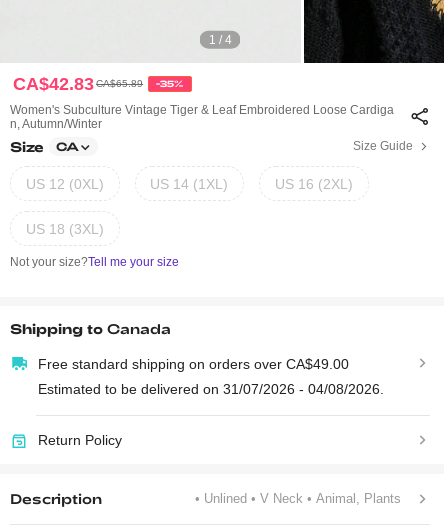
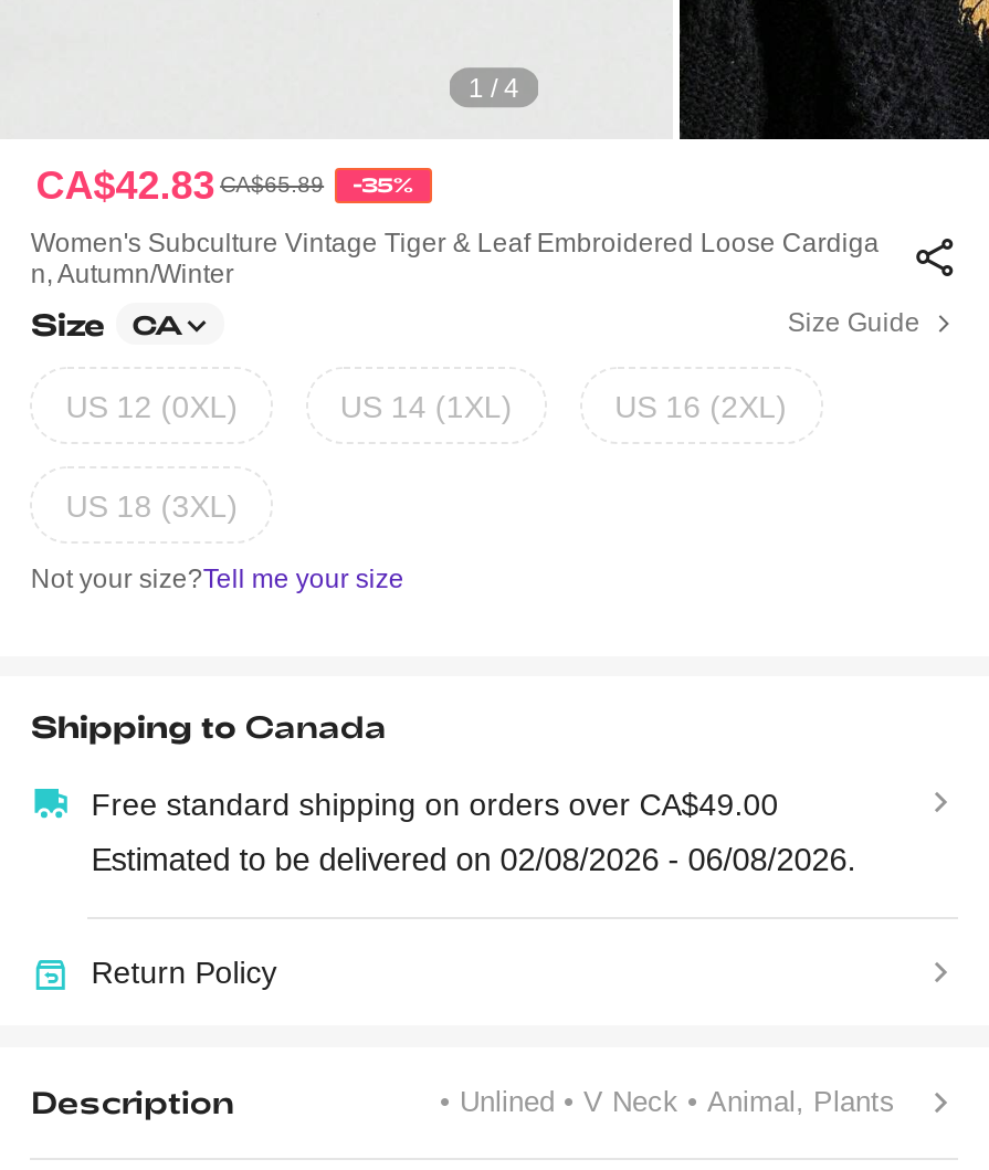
- Estimated to be delivered on 31/07/2026 - 04/08/2026.
+ Estimated to be delivered on 02/08/2026 - 06/08/2026.
